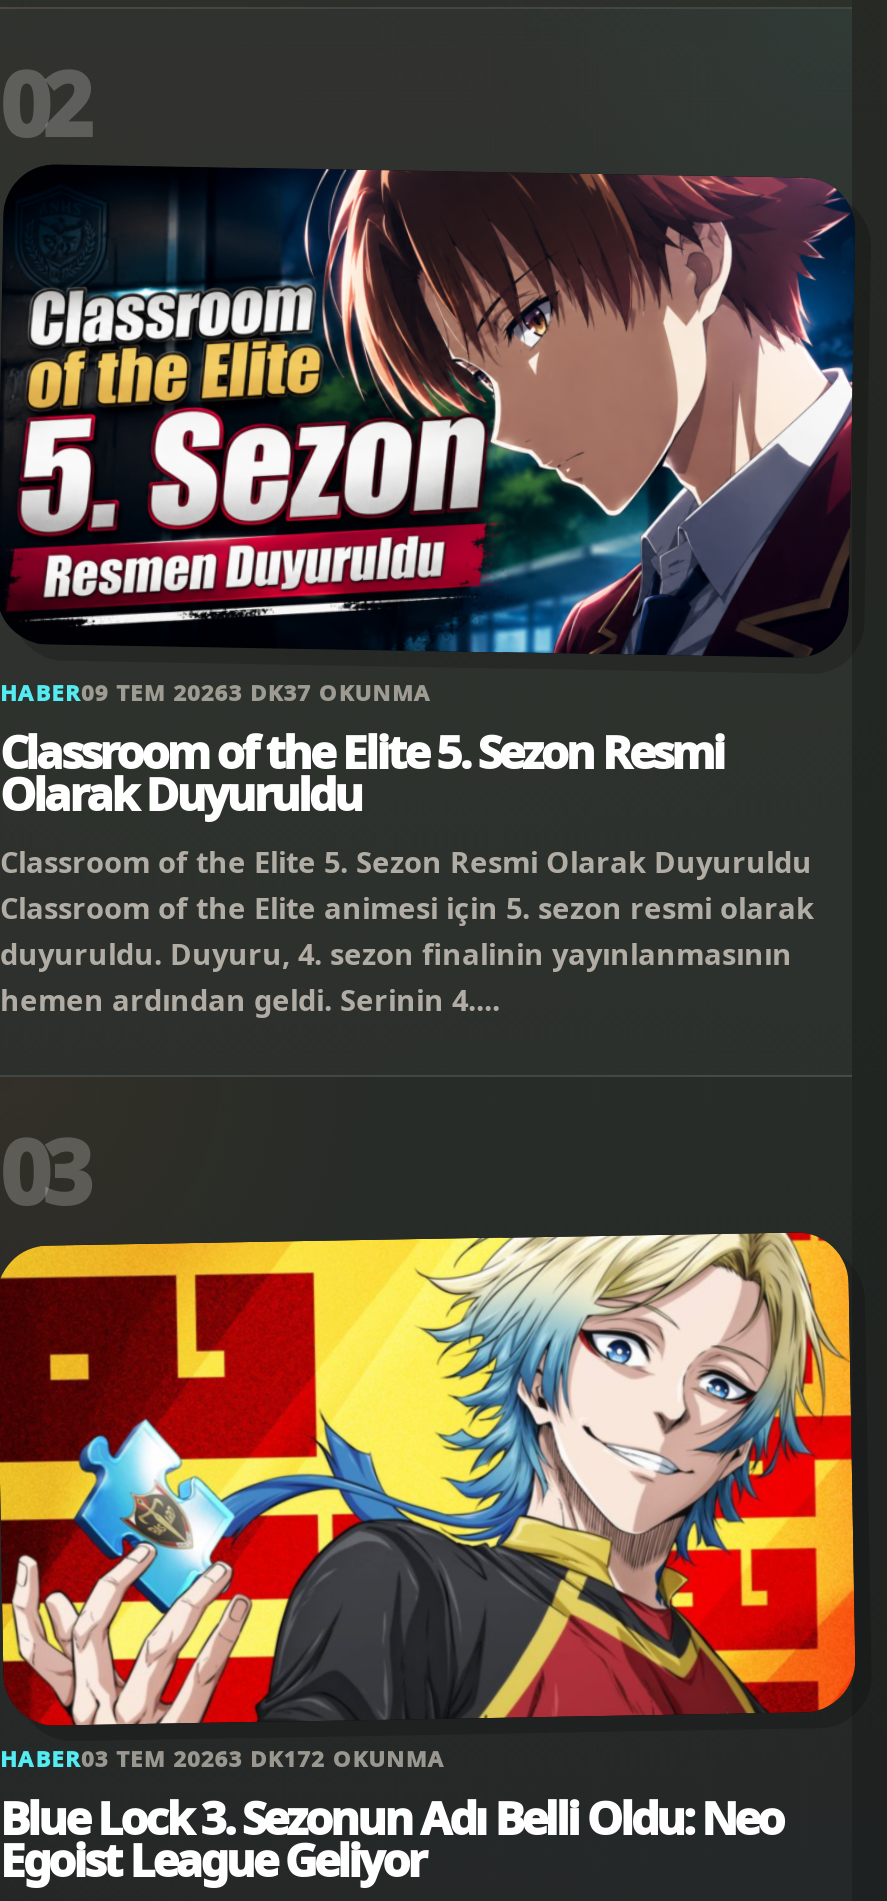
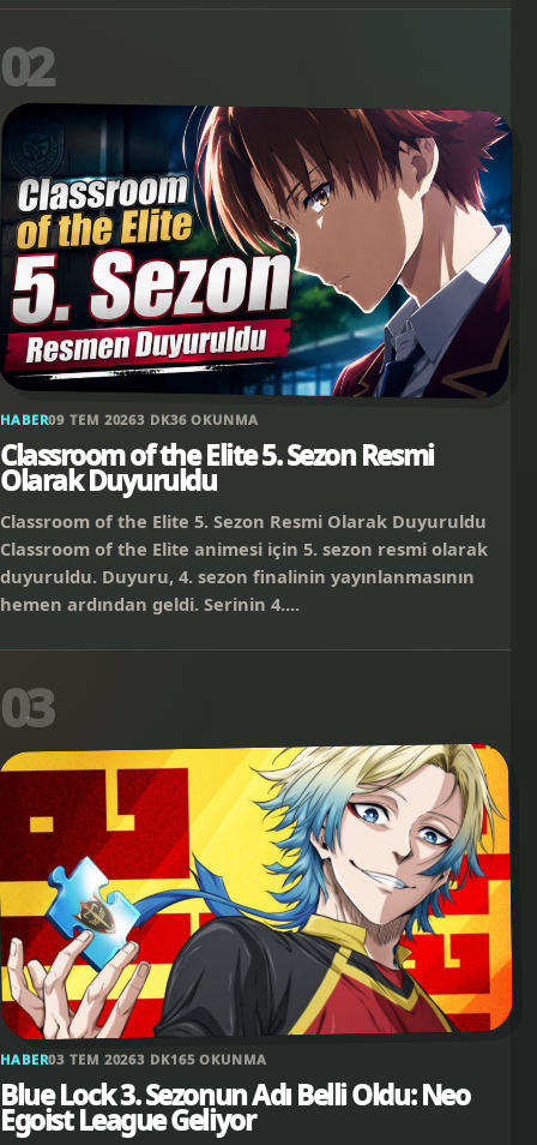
- HABER09 TEM 20263 DK37 OKUNMA
+ HABER09 TEM 20263 DK36 OKUNMA

- HABER03 TEM 20263 DK172 OKUNMA
+ HABER03 TEM 20263 DK165 OKUNMA
